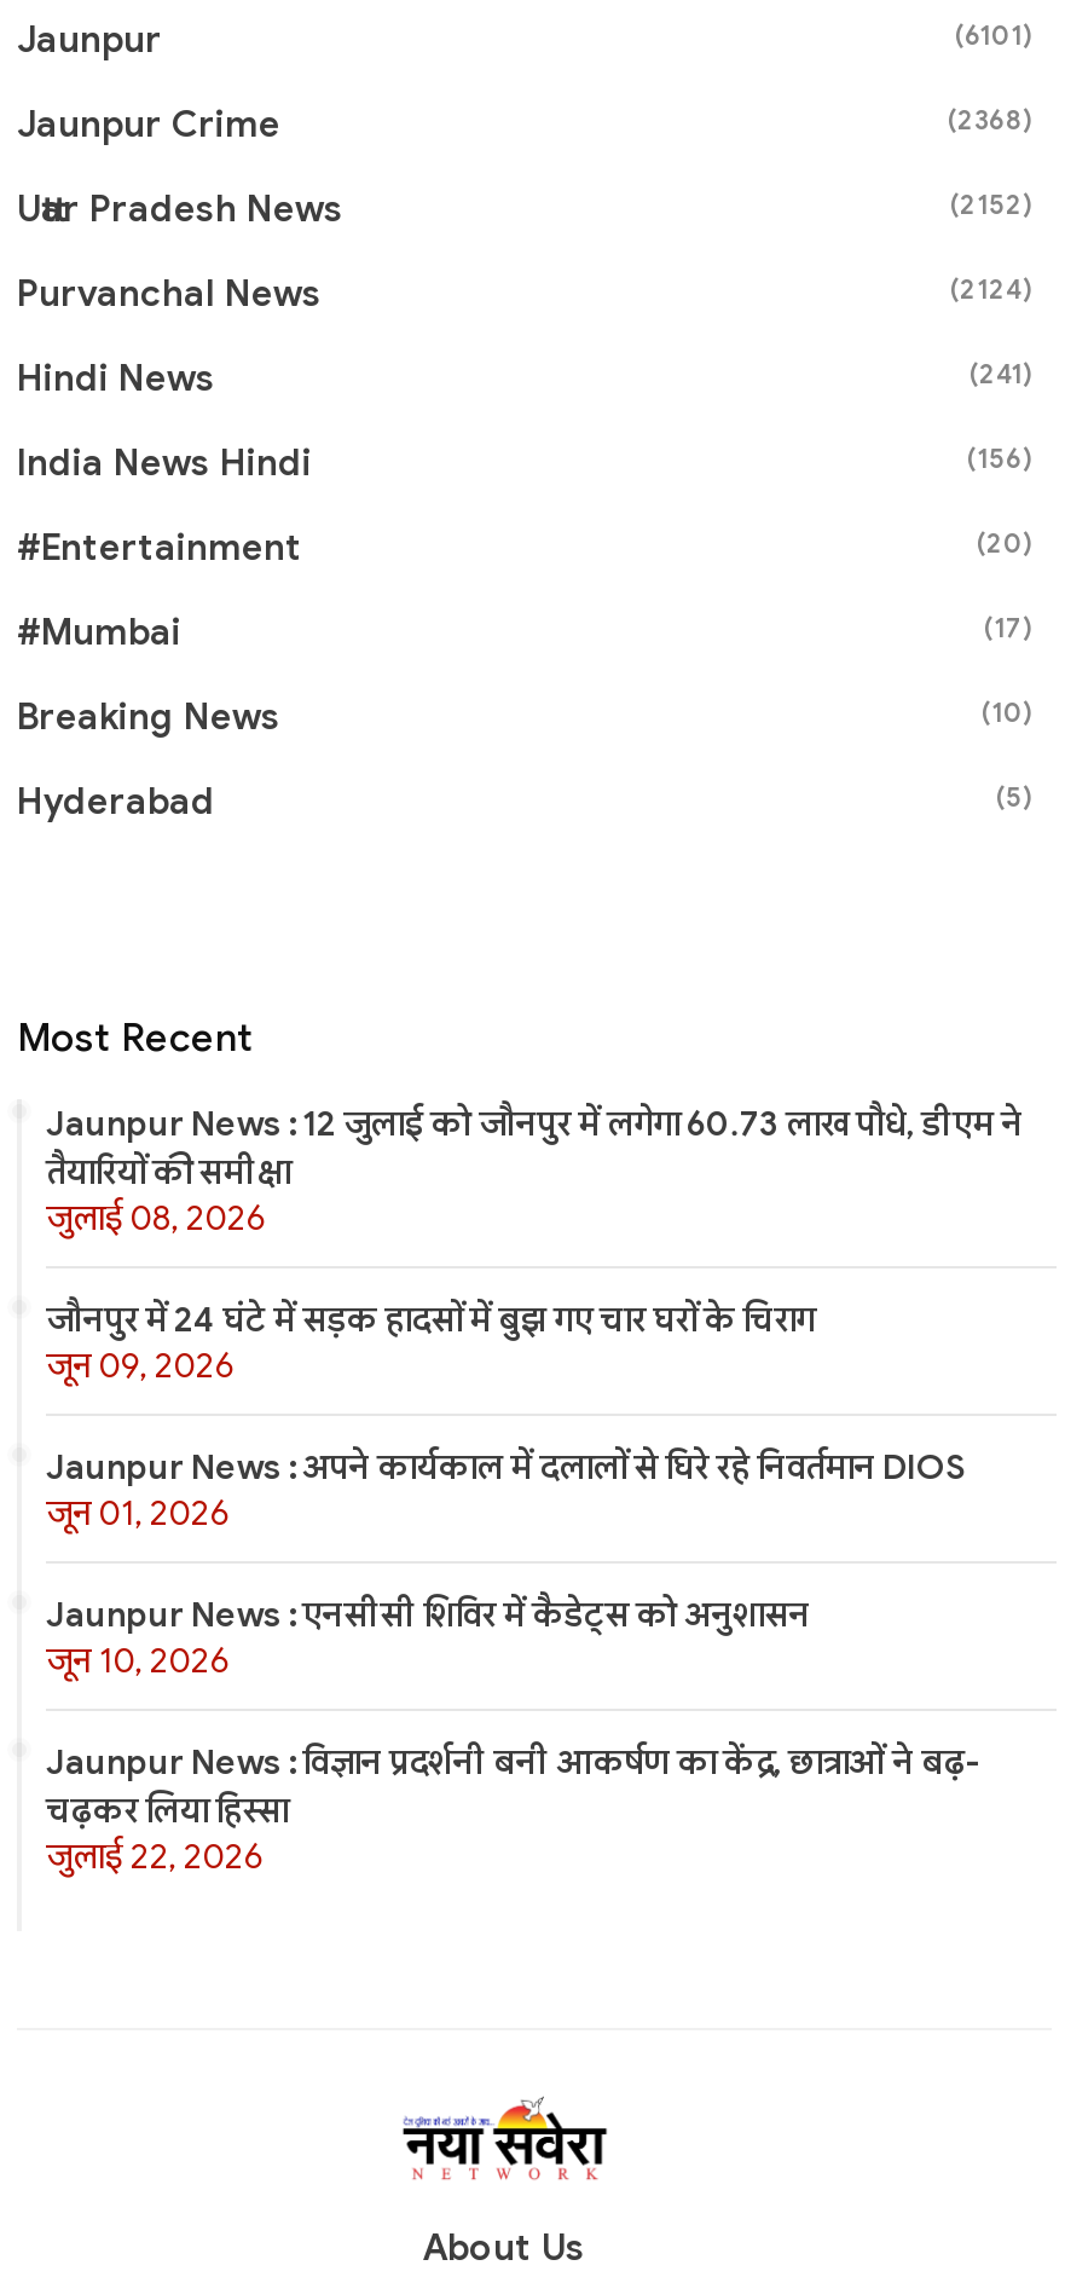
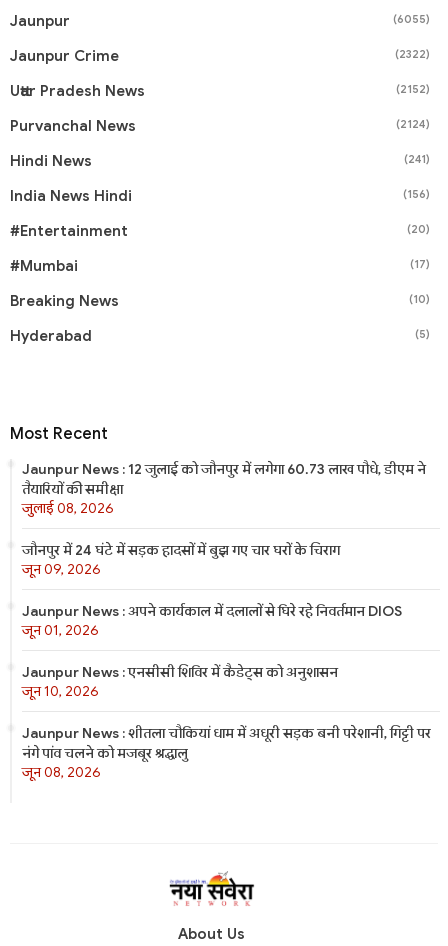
- (6101)
+ (6055)

- (2368)
+ (2322)

- Jaunpur News : विज्ञान प्रदर्शनी बनी आकर्षण का केंद्र, छात्राओं ने बढ़-
- चढ़कर लिया हिस्सा
- जुलाई 22, 2026
+ Jaunpur News : शीतला चौकियां धाम में अधूरी सड़क बनी परेशानी, गिट्टी पर
+ नंगे पांव चलने को मजबूर श्रद्धालु
+ जून 08, 2026
